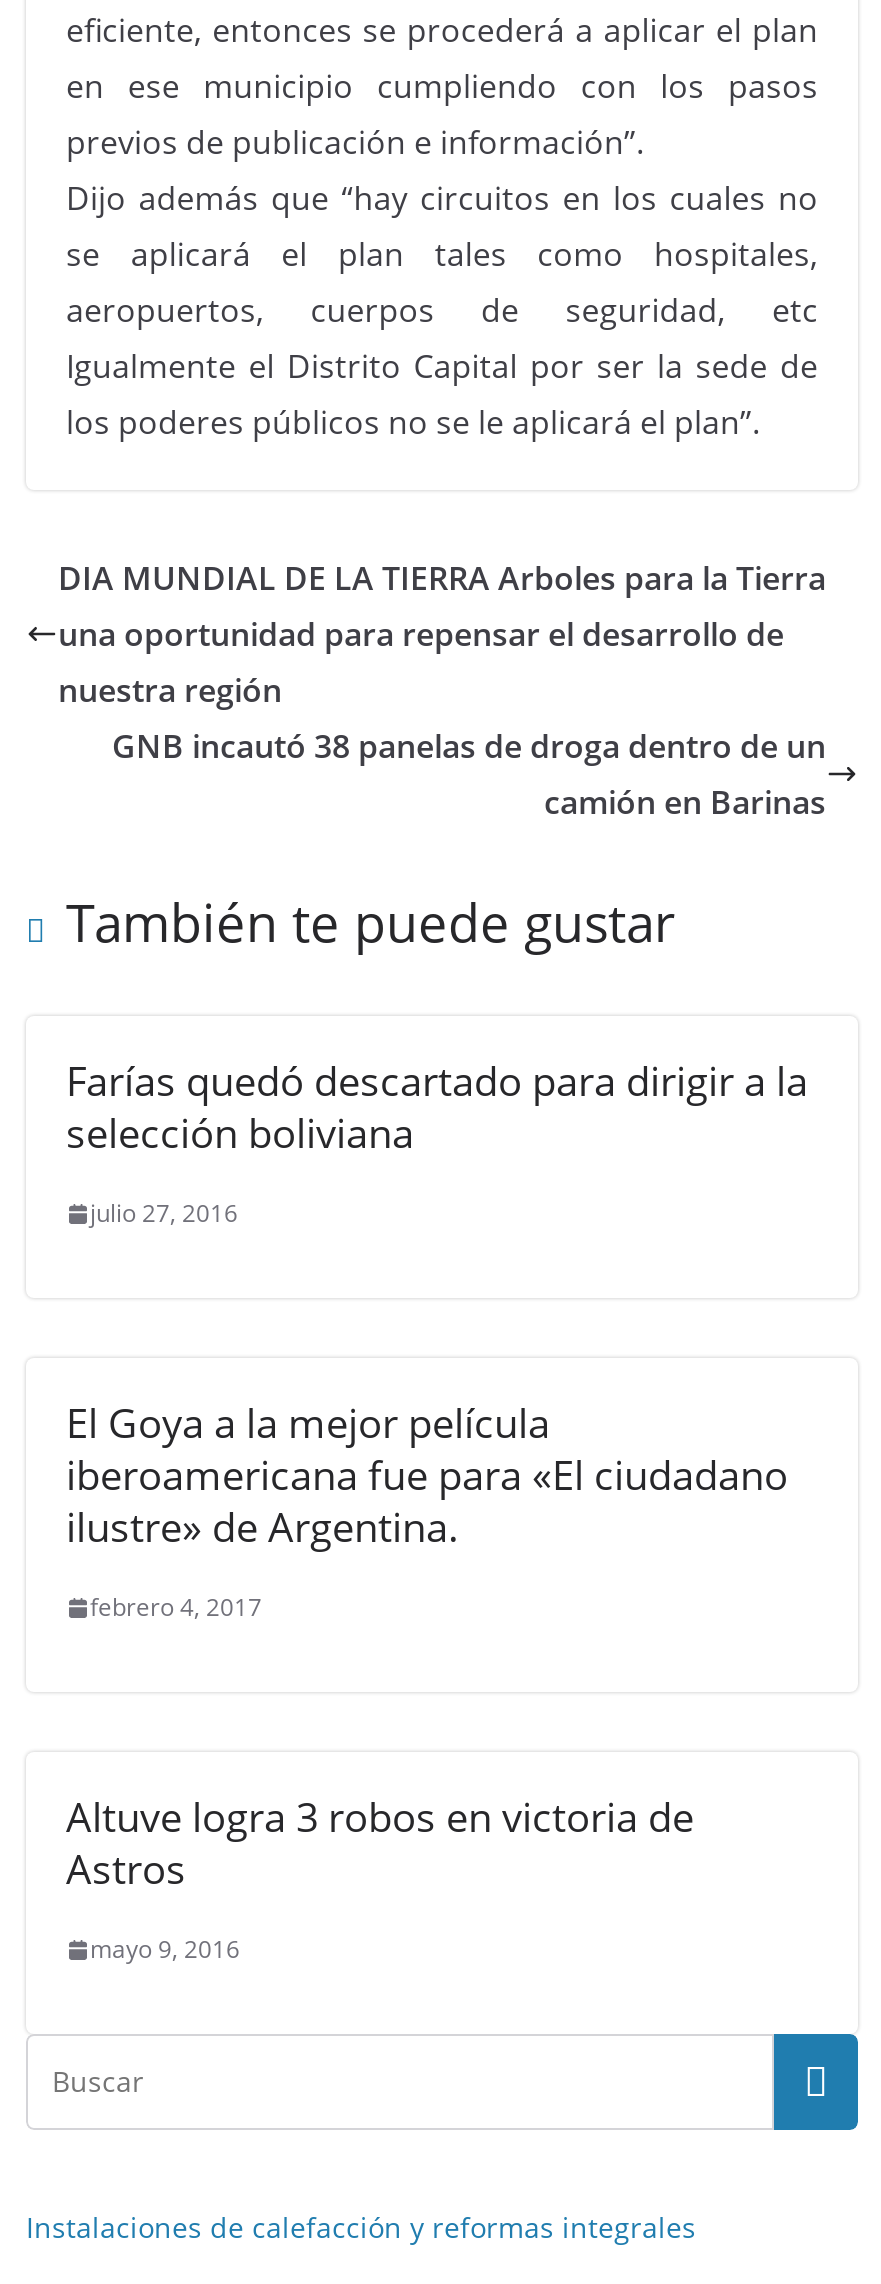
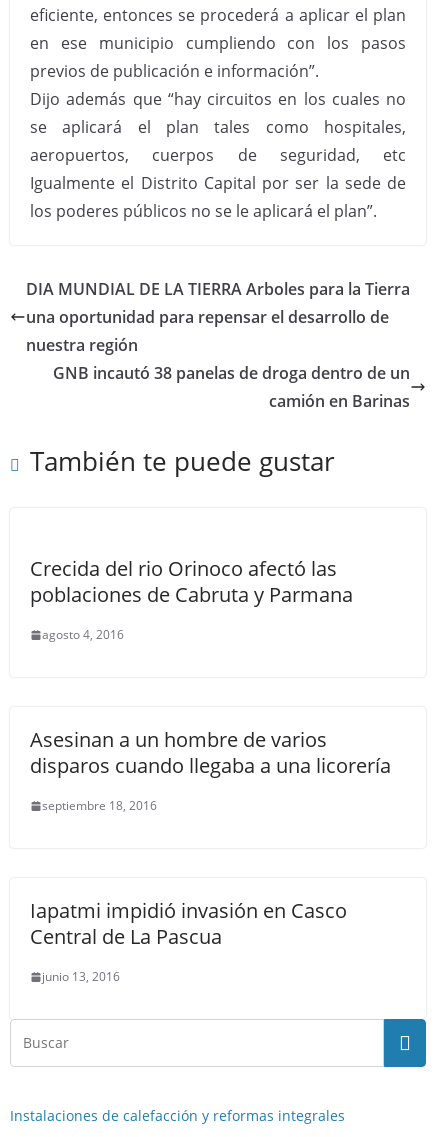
- Farías quedó descartado para dirigir a la
- selección boliviana
+ Crecida del rio Orinoco afectó las
+ poblaciones de Cabruta y Parmana

- julio 27, 2016
+ agosto 4, 2016

- El Goya a la mejor película
- iberoamericana fue para «El ciudadano
- ilustre» de Argentina.
+ Asesinan a un hombre de varios
+ disparos cuando llegaba a una licorería

- febrero 4, 2017
+ septiembre 18, 2016

- Altuve logra 3 robos en victoria de
- Astros
+ Iapatmi impidió invasión en Casco
+ Central de La Pascua

- mayo 9, 2016
+ junio 13, 2016
